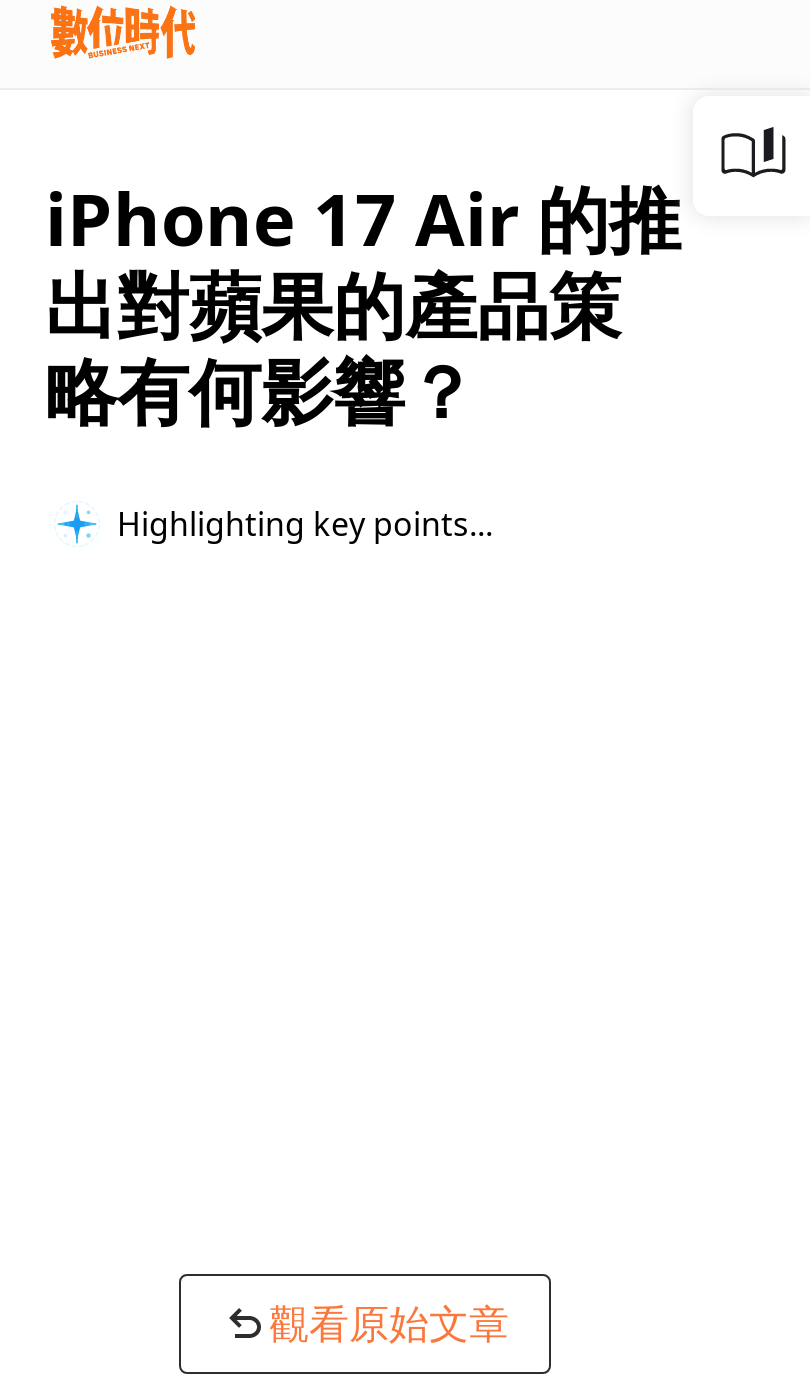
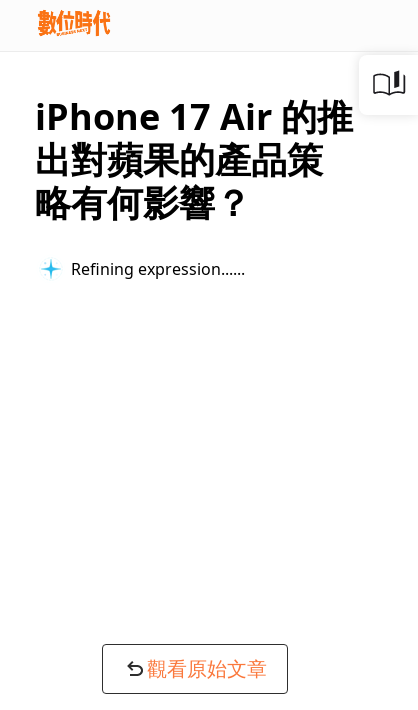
- Highlighting key points...
+ Refining expression...
